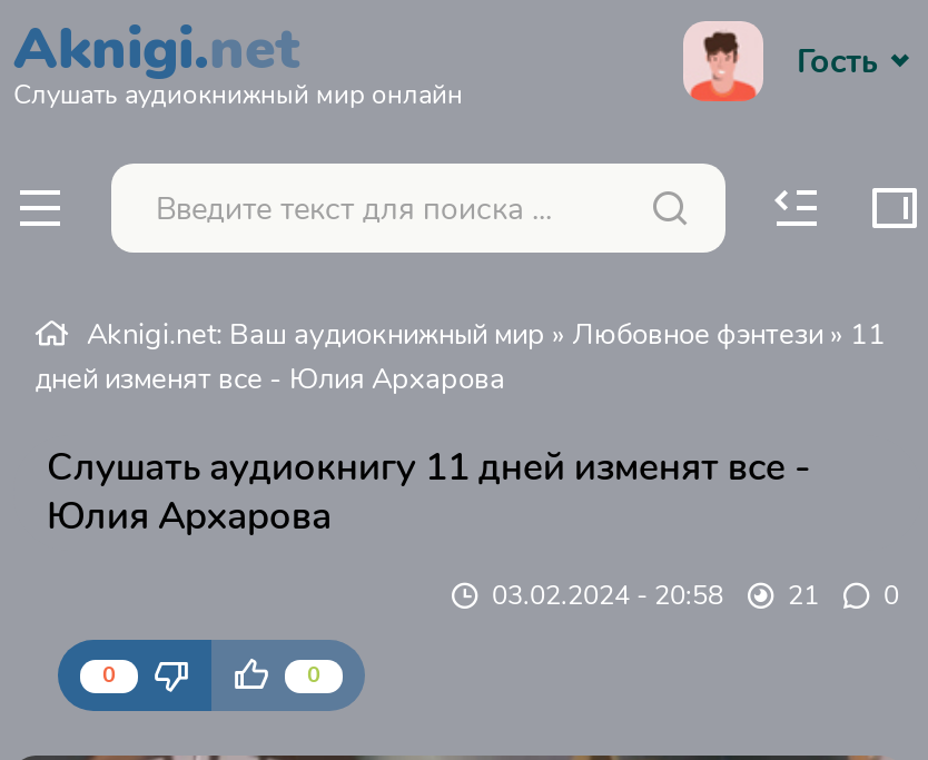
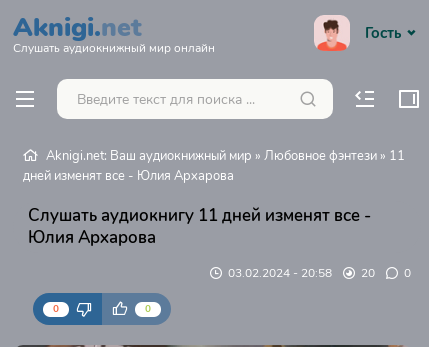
- 03.02.2024 - 20:58 21 0
+ 03.02.2024 - 20:58 20 0
